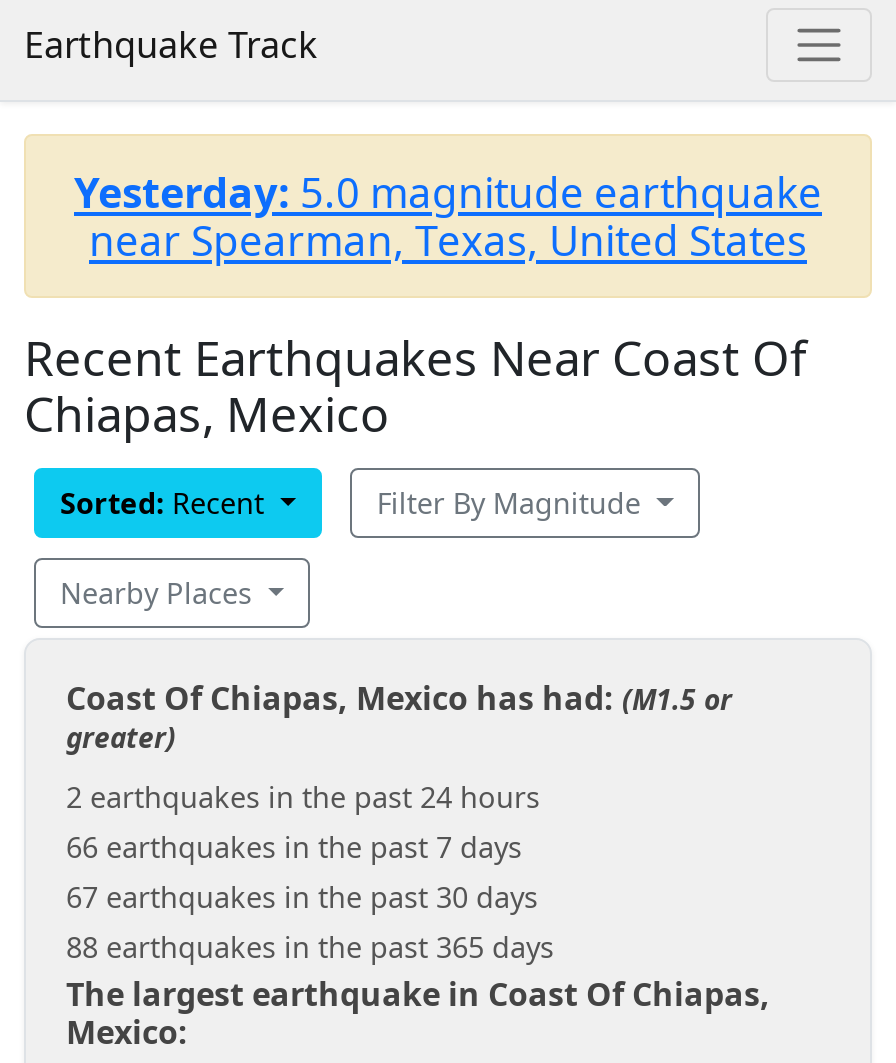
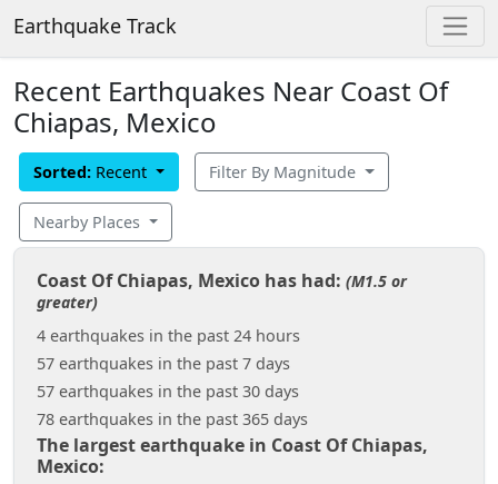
- Yesterday: 5.0 magnitude earthquake
- near Spearman, Texas, United States

- 2 earthquakes in the past 24 hours
+ 4 earthquakes in the past 24 hours

- 66 earthquakes in the past 7 days
+ 57 earthquakes in the past 7 days

- 67 earthquakes in the past 30 days
+ 57 earthquakes in the past 30 days

- 88 earthquakes in the past 365 days
+ 78 earthquakes in the past 365 days
